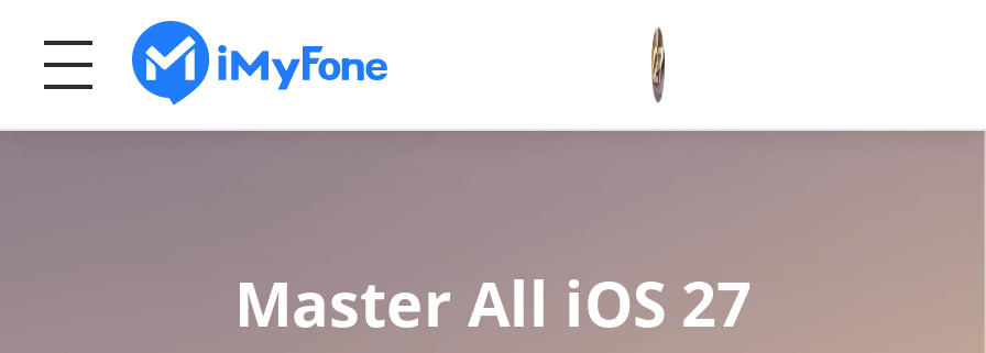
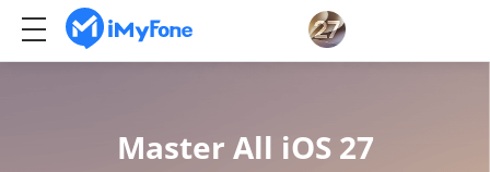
- [image]
+ [image]
